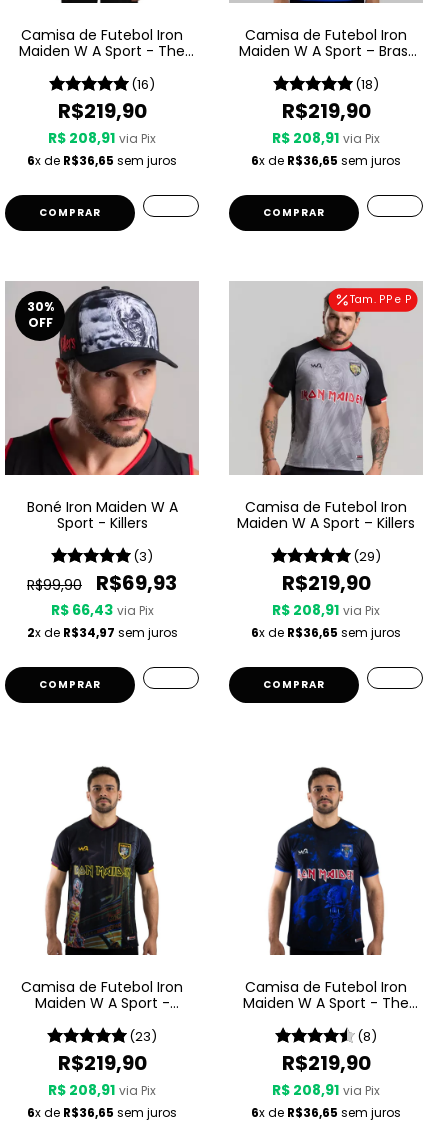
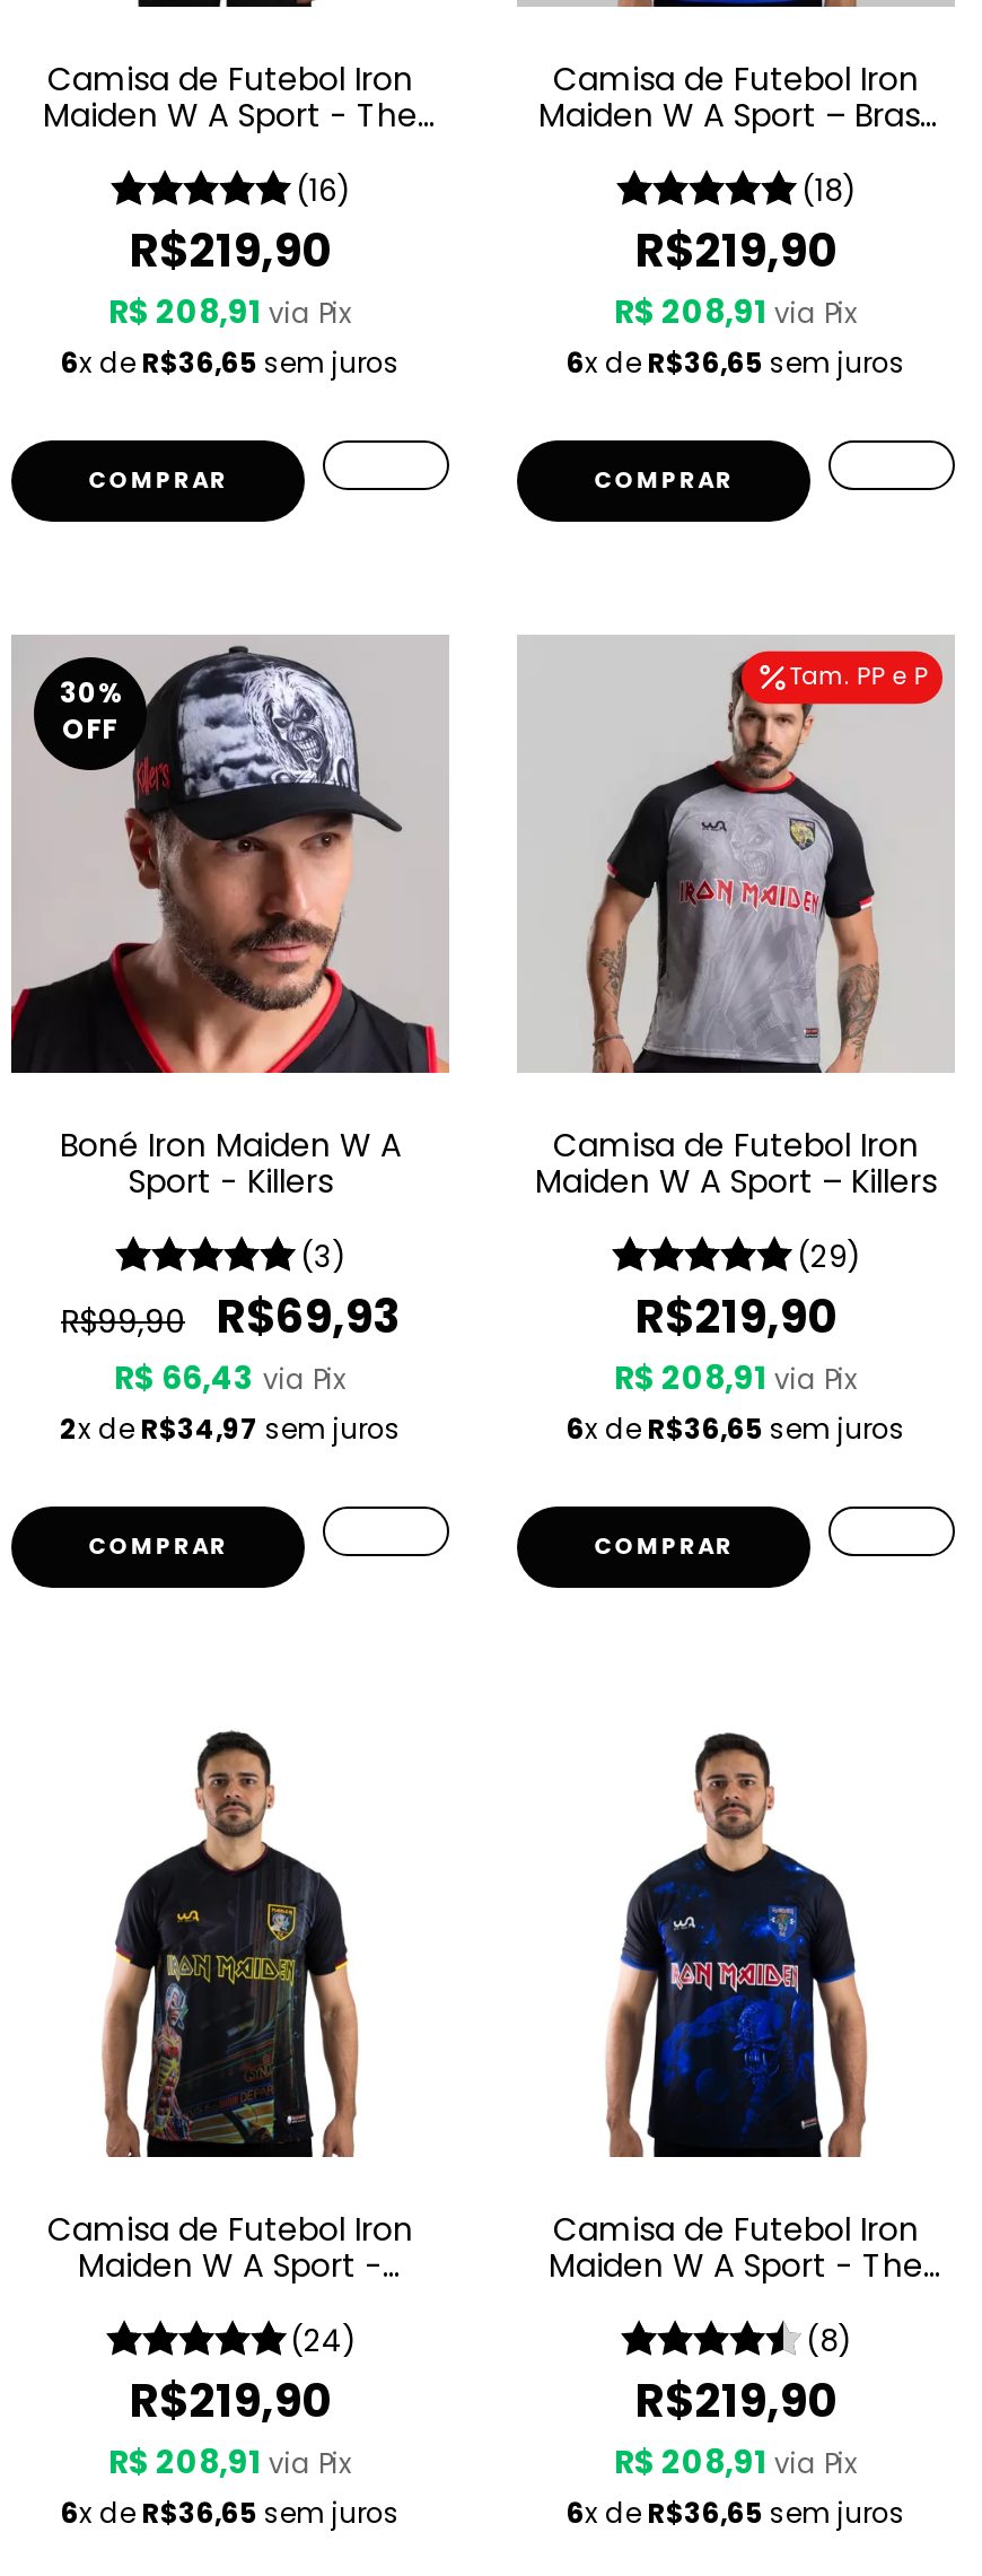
- (23)
+ (24)
